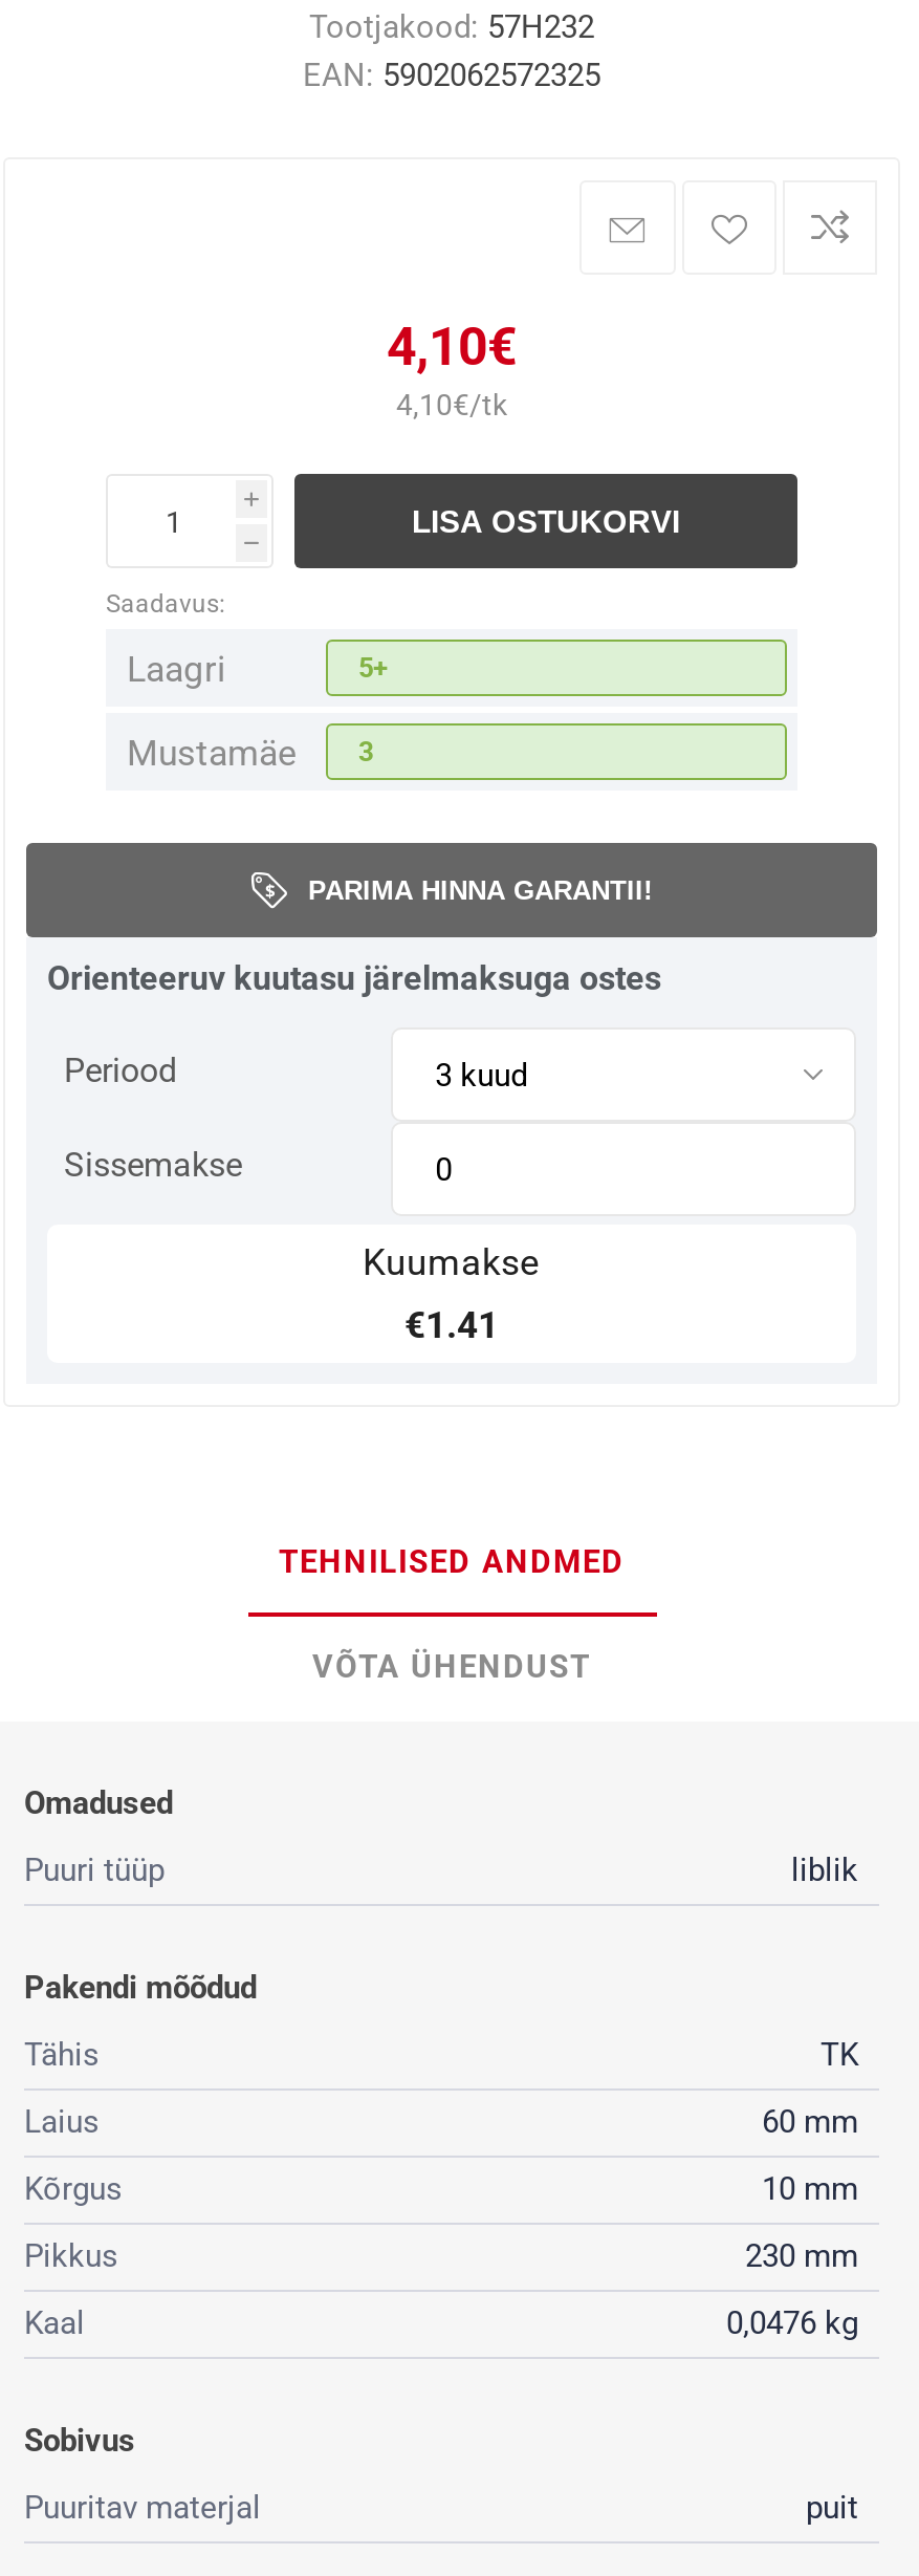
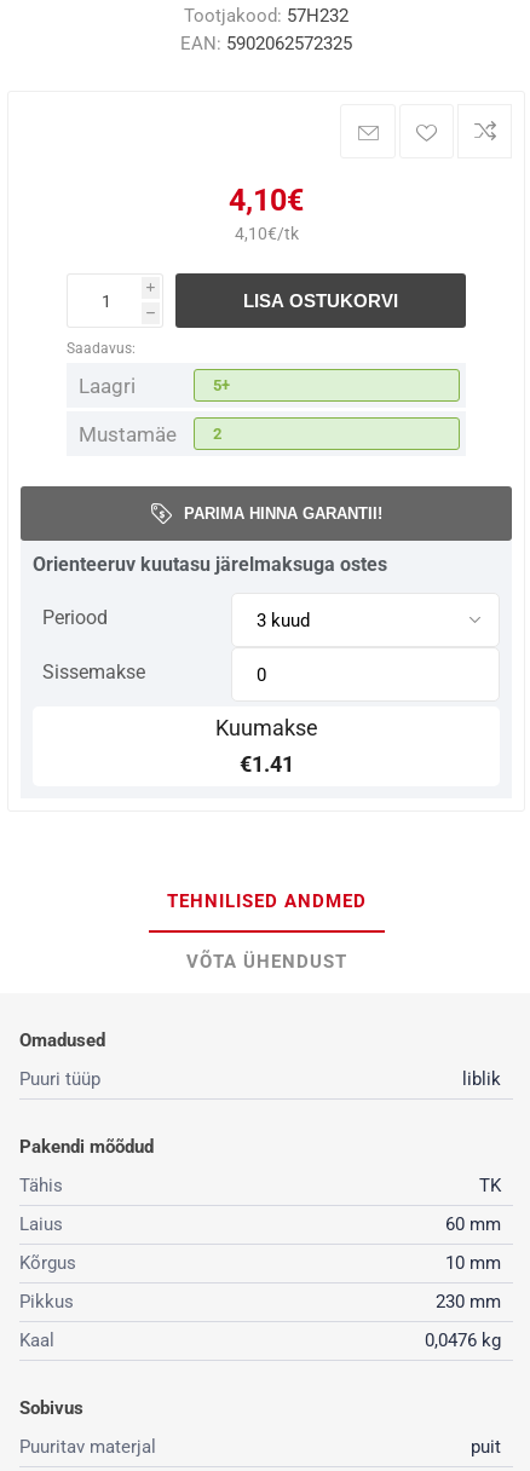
- Mustamäe 3
+ Mustamäe 2
